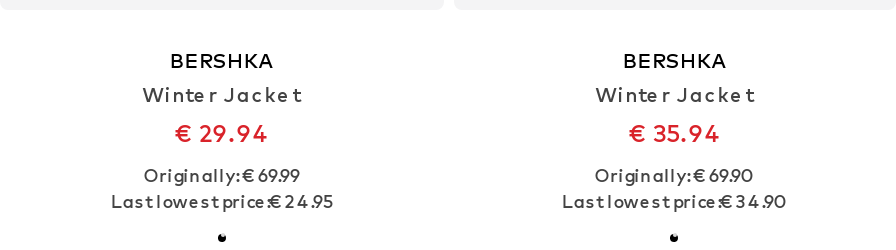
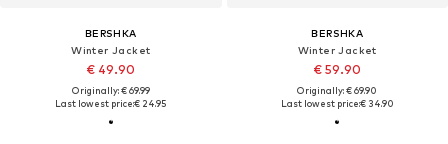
- € 29.94
+ € 49.90

- € 35.94
+ € 59.90
